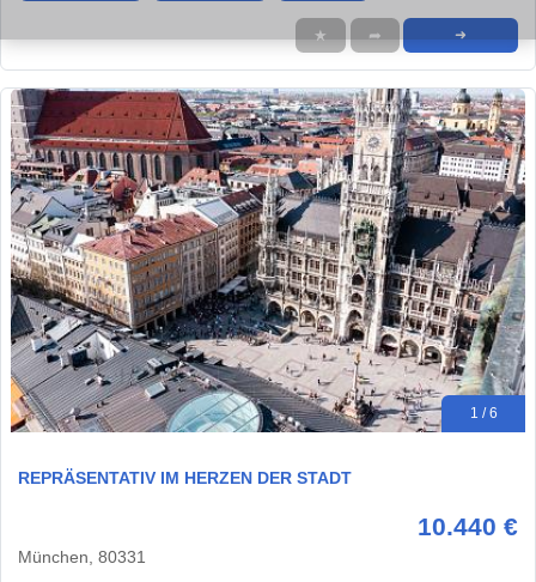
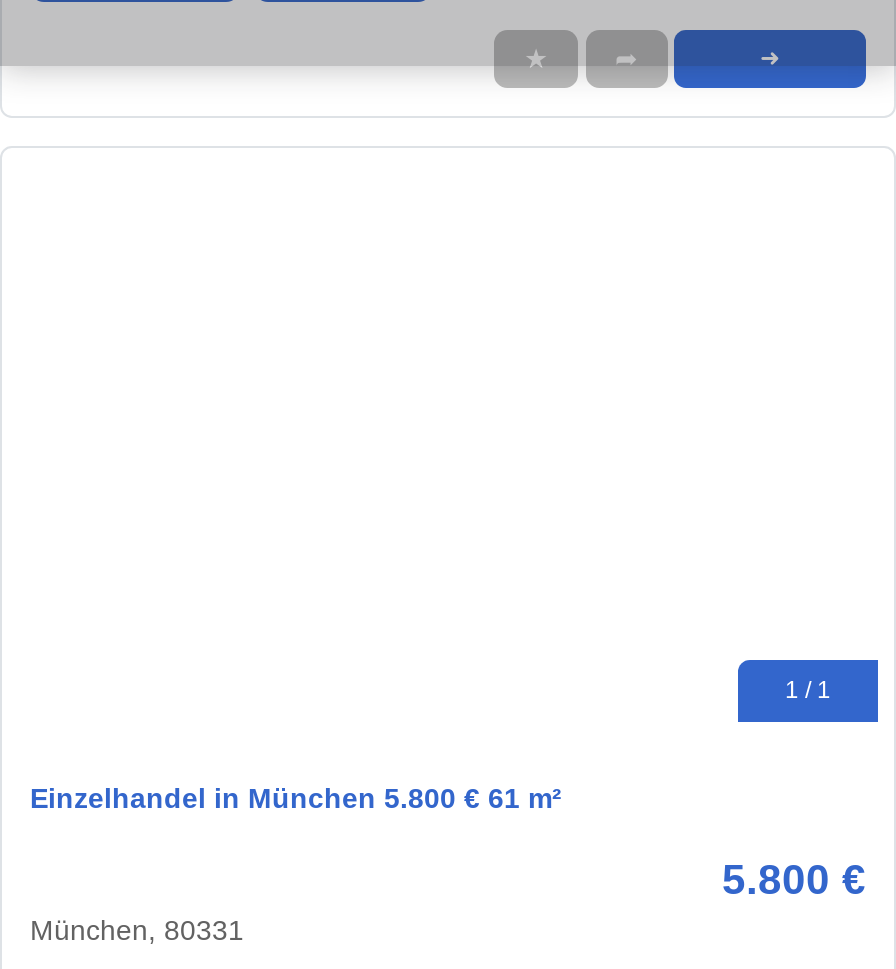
- [image]

- 1 / 6
+ 1 / 1

- REPRÄSENTATIV IM HERZEN DER STADT
+ Einzelhandel in München 5.800 € 61 m²

- 10.440 €
+ 5.800 €
